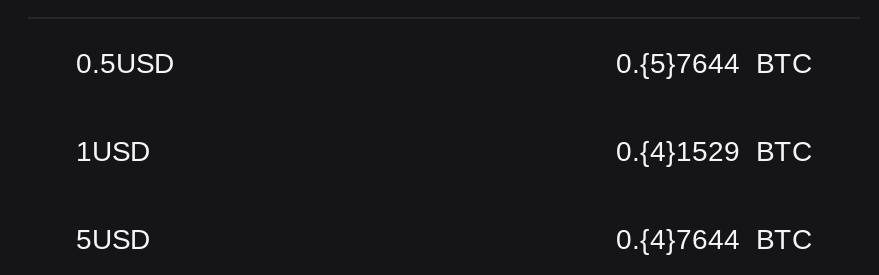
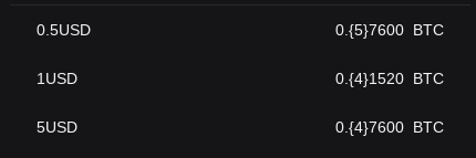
- 0.{5}7644 BTC
+ 0.{5}7600 BTC

- 0.{4}1529 BTC
+ 0.{4}1520 BTC

- 0.{4}7644 BTC
+ 0.{4}7600 BTC
